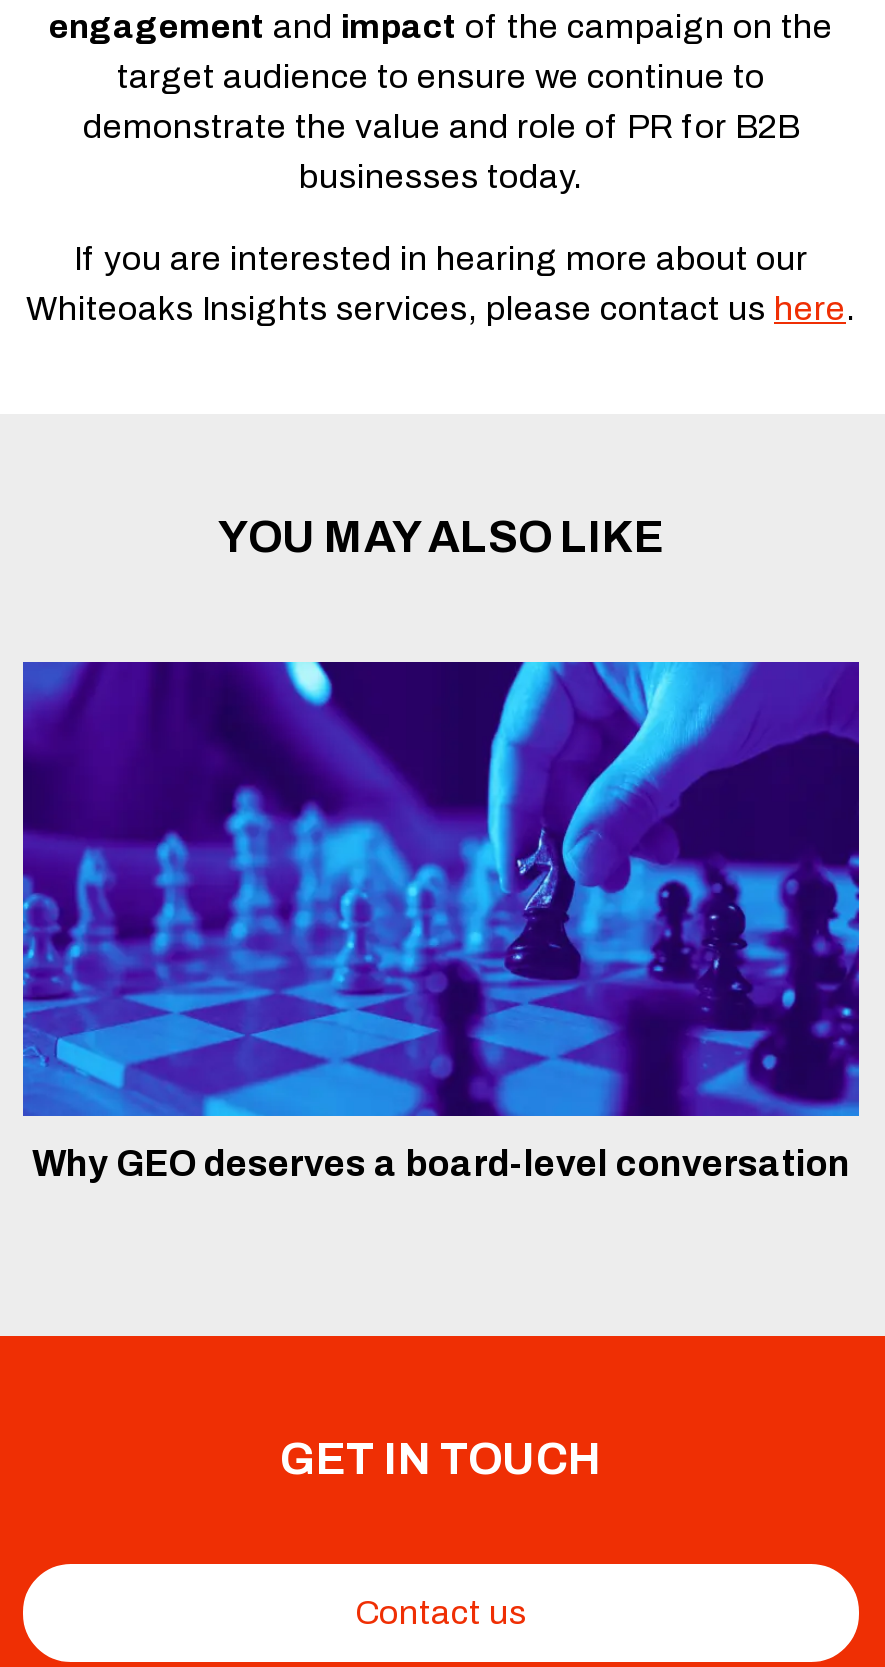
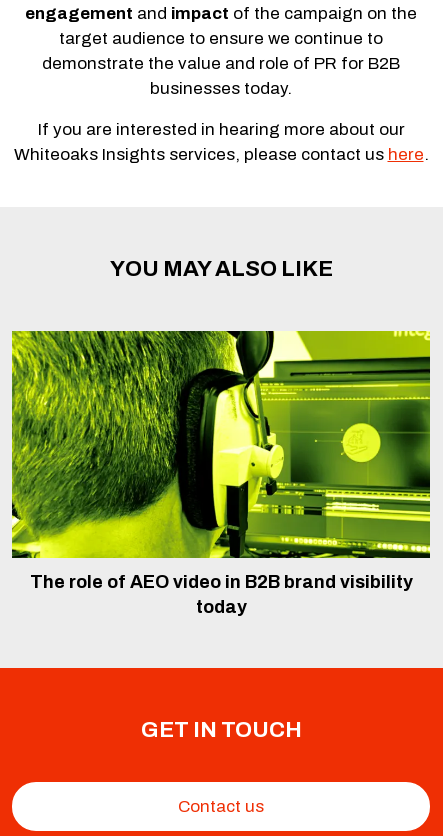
- [image]
- Why GEO deserves a board-level conversation
+ [image]
+ The role of AEO video in B2B brand visibility
+ today
